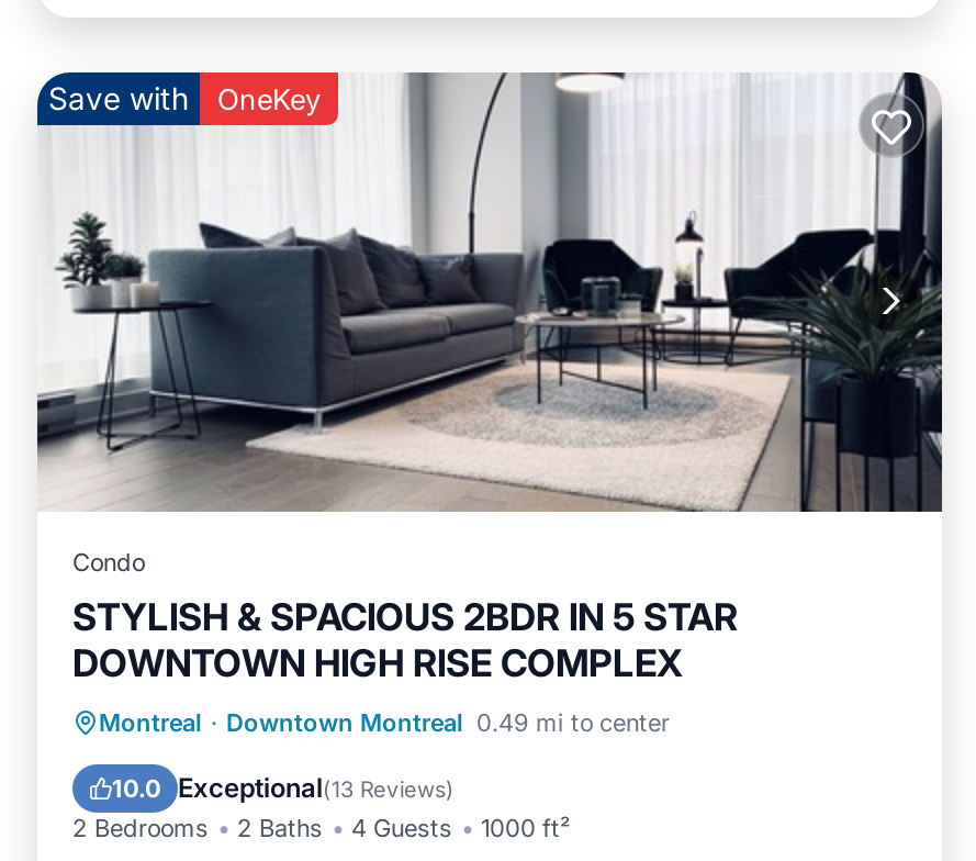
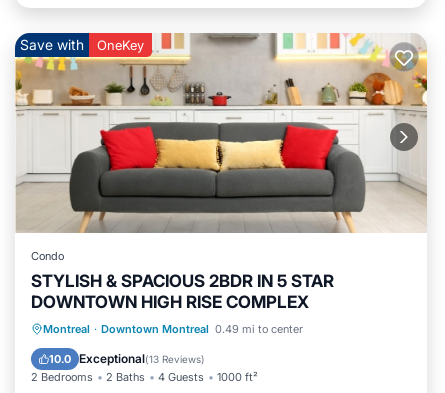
- [image]
+ [image]
